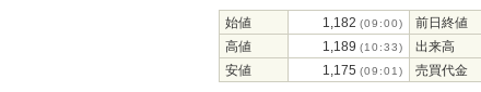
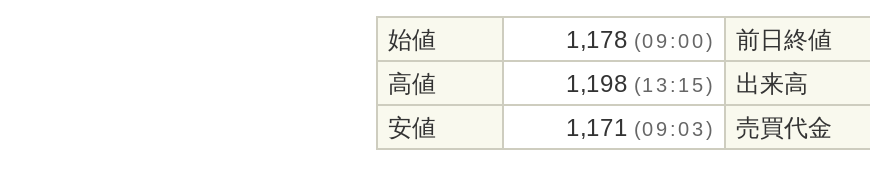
- 1,182 (09:00) 前日終値
+ 1,178 (09:00) 前日終値

- 1,189 (10:33) 出来高
+ 1,198 (13:15) 出来高

- 1,175 (09:01) 売買代金
+ 1,171 (09:03) 売買代金
